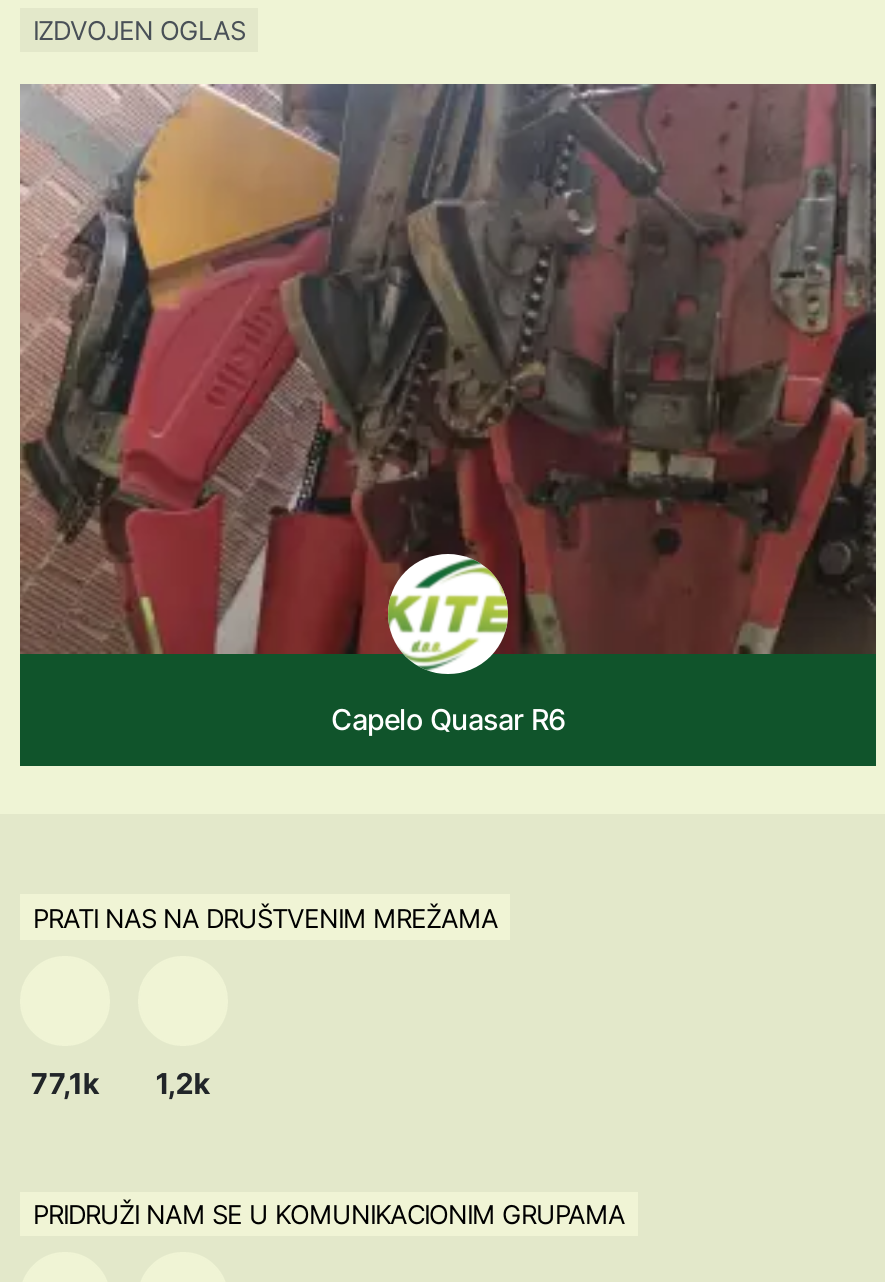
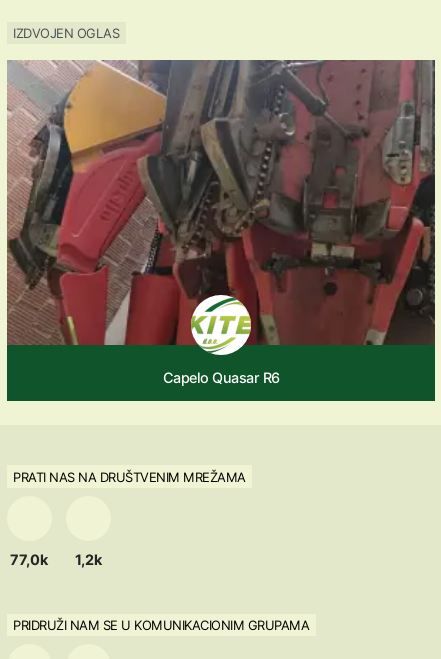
- 77,1k 1,2k
+ 77,0k 1,2k
